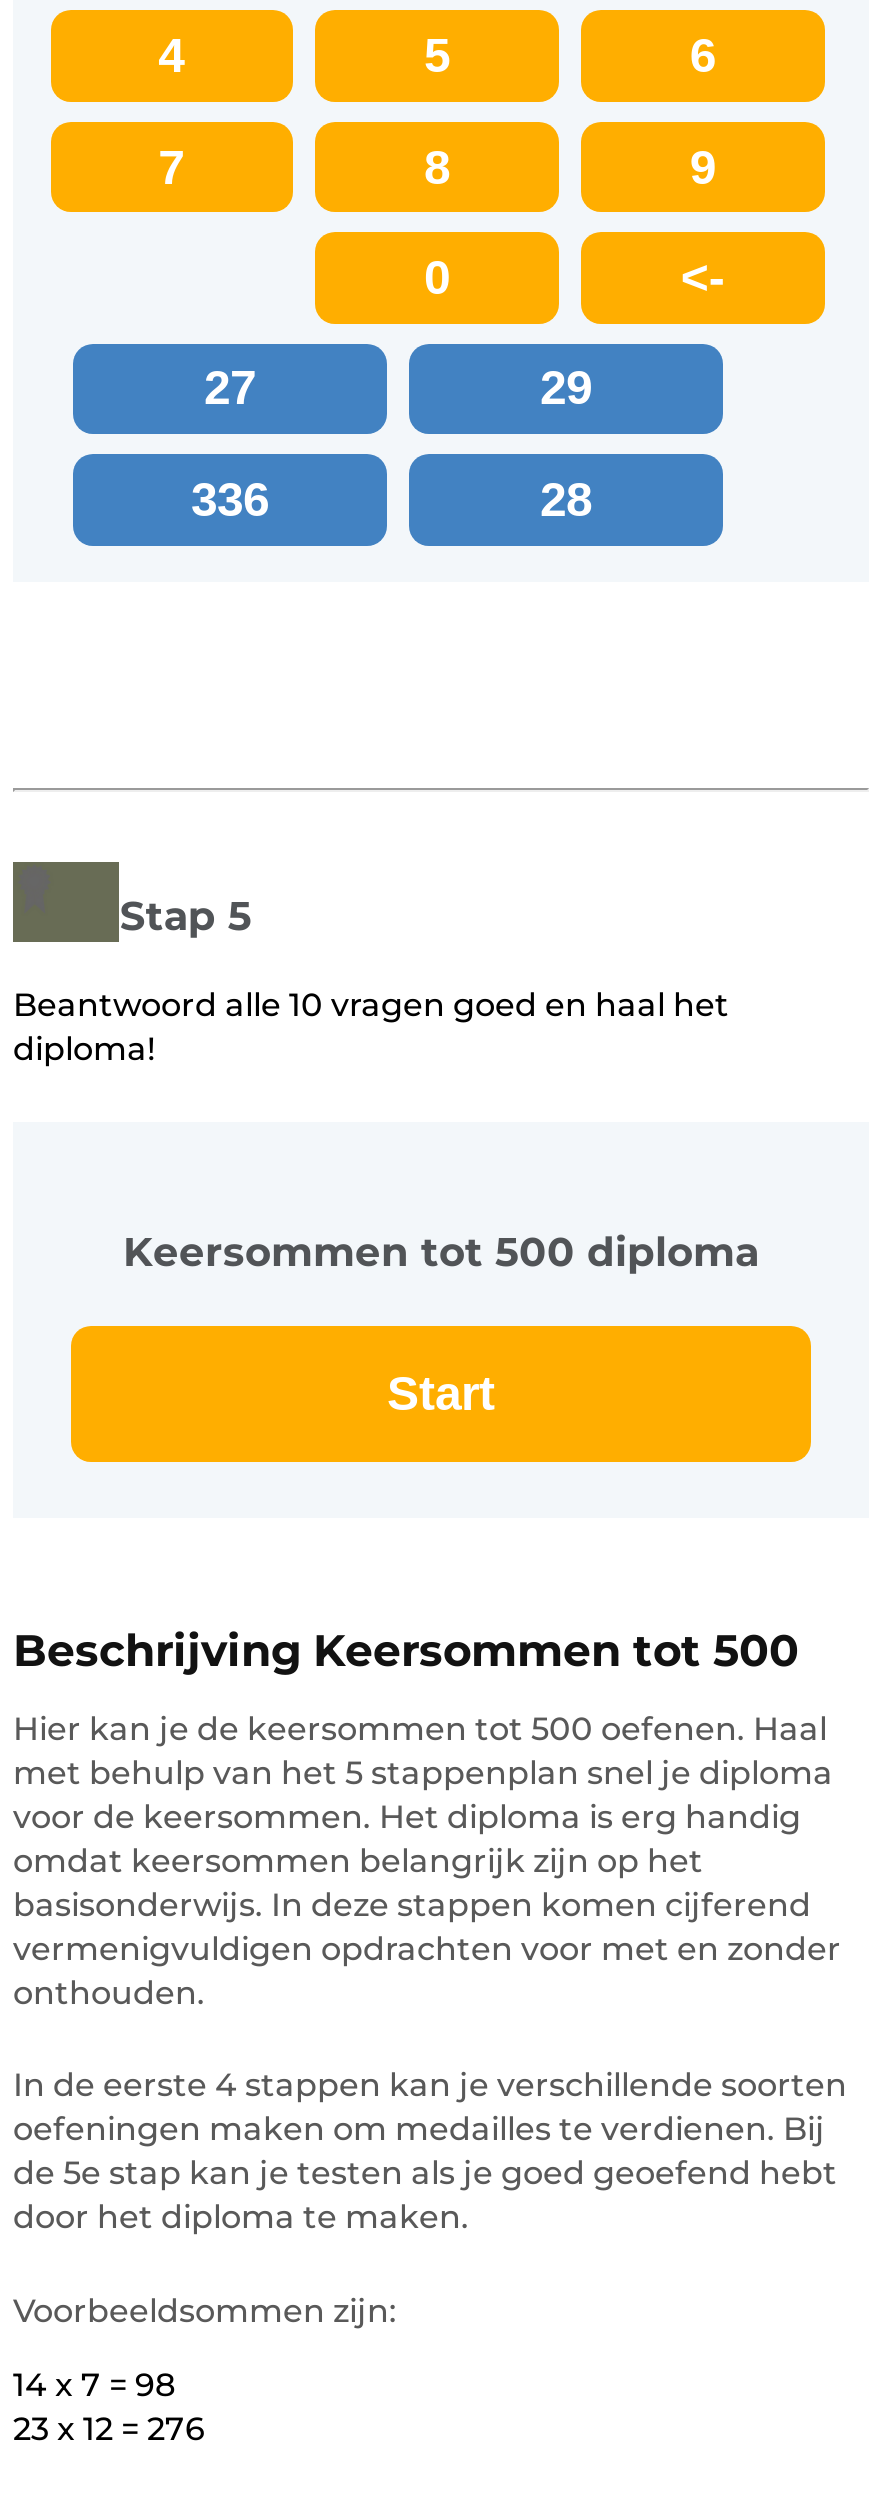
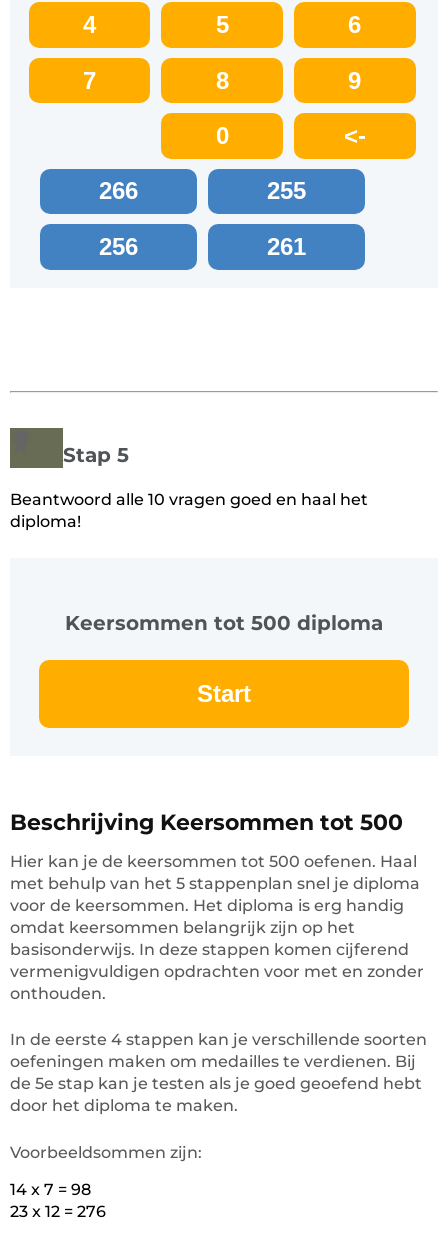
- 27
+ 266

- 29
+ 255

- 336
+ 256

- 28
+ 261
